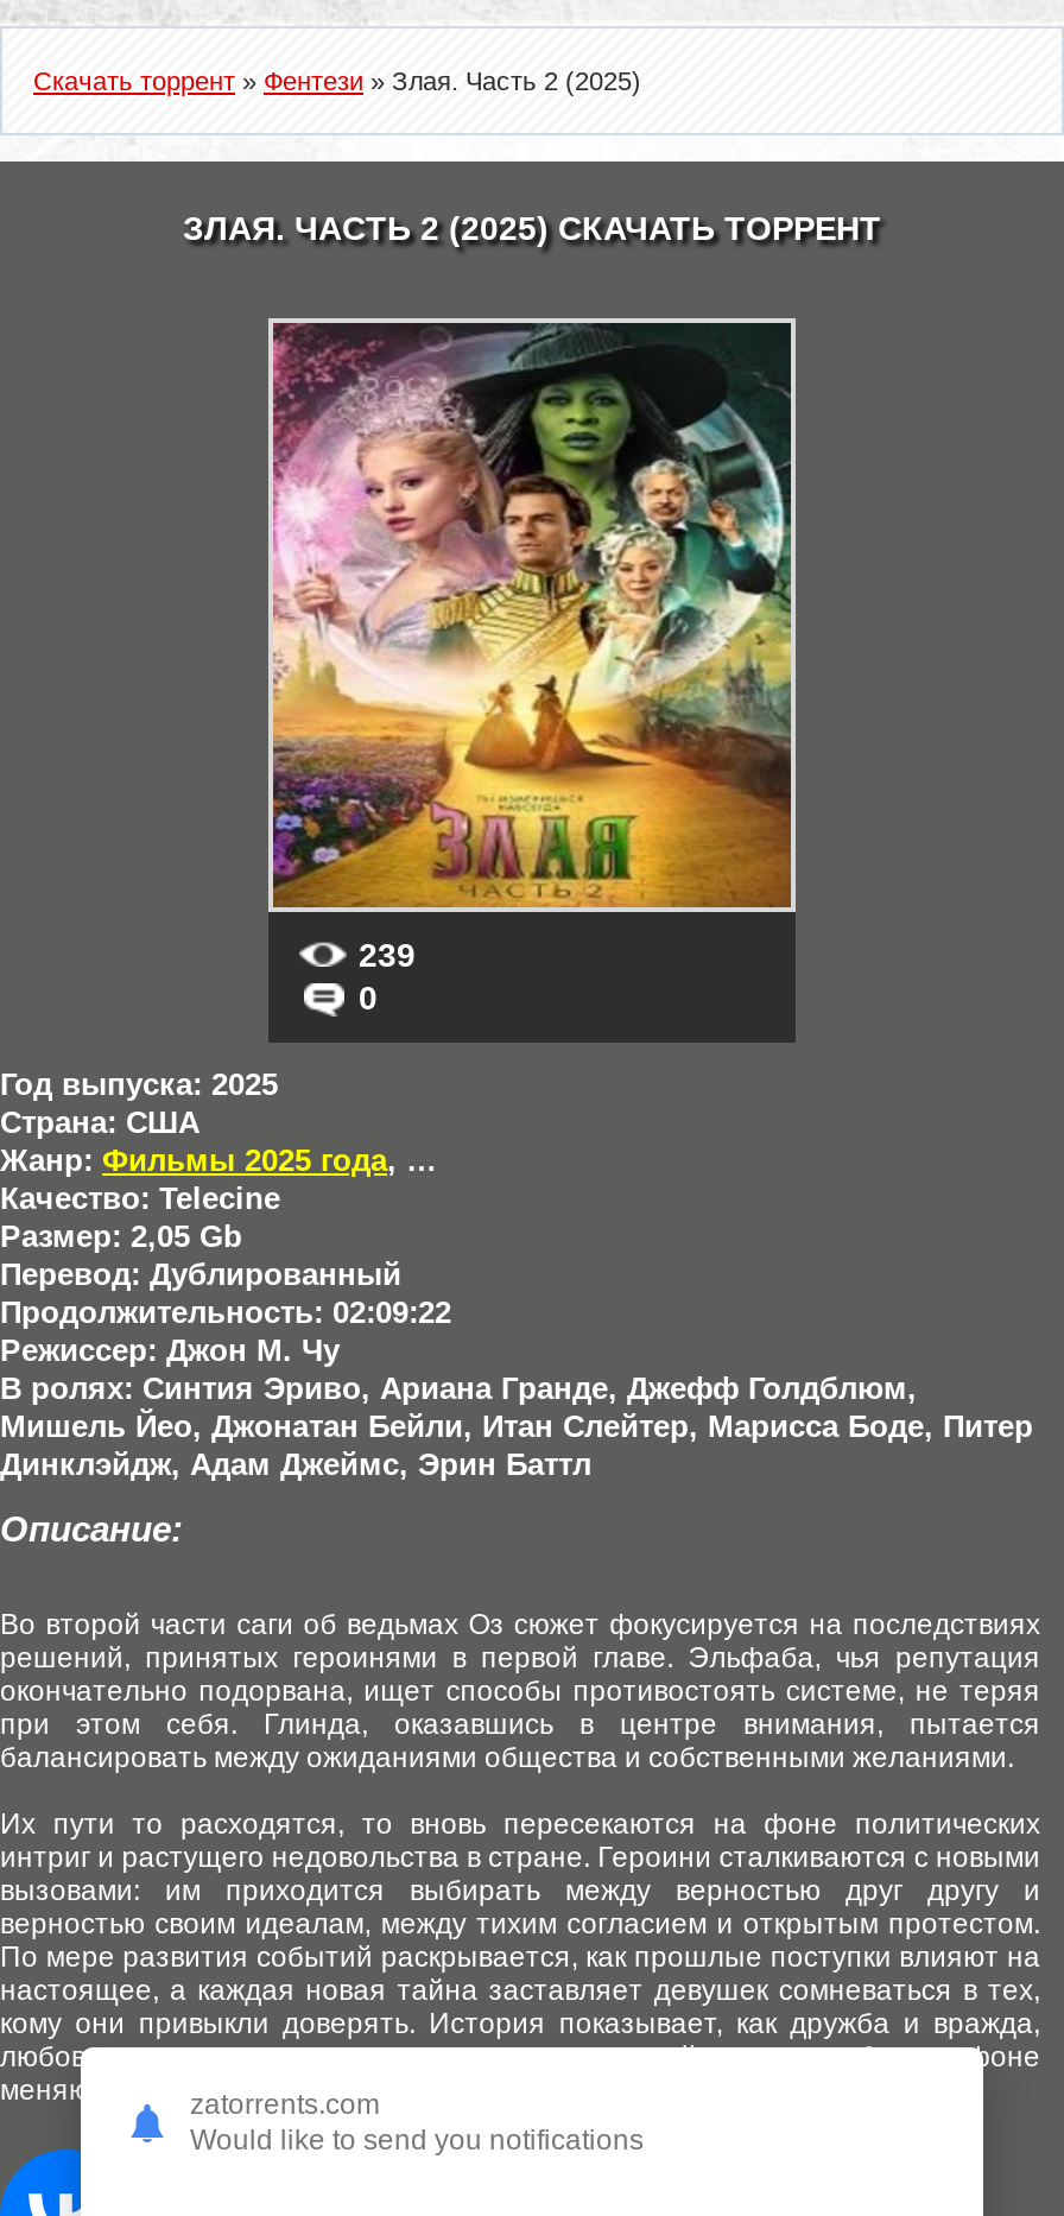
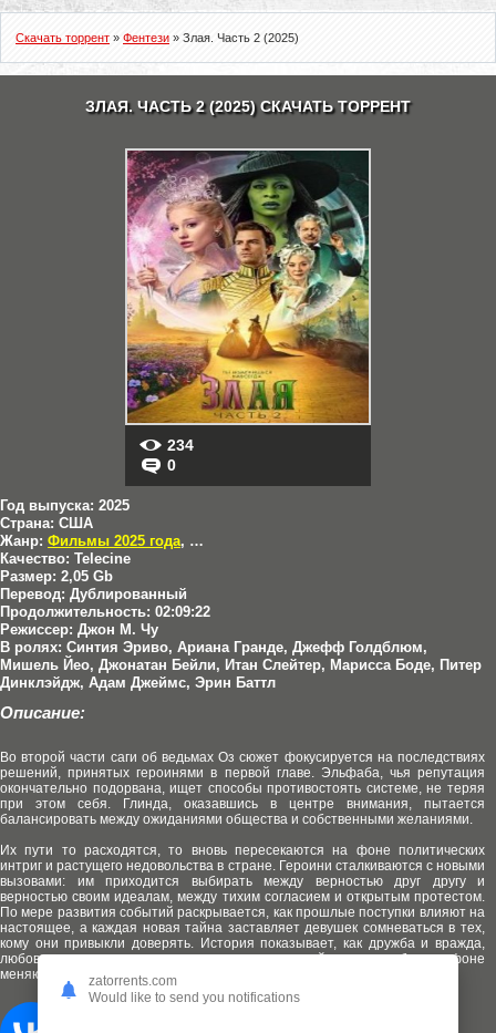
- 239
+ 234
